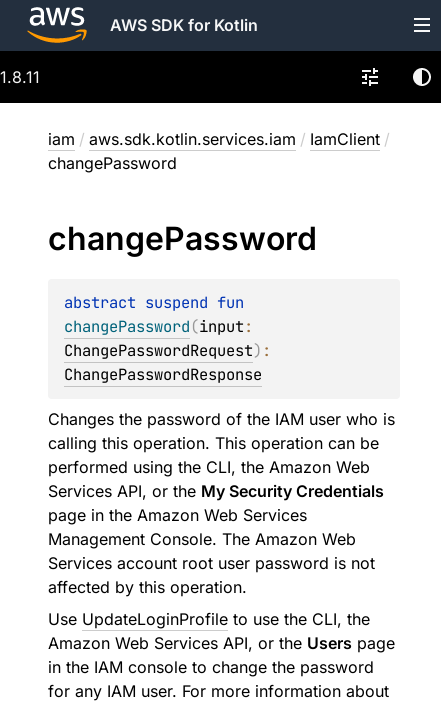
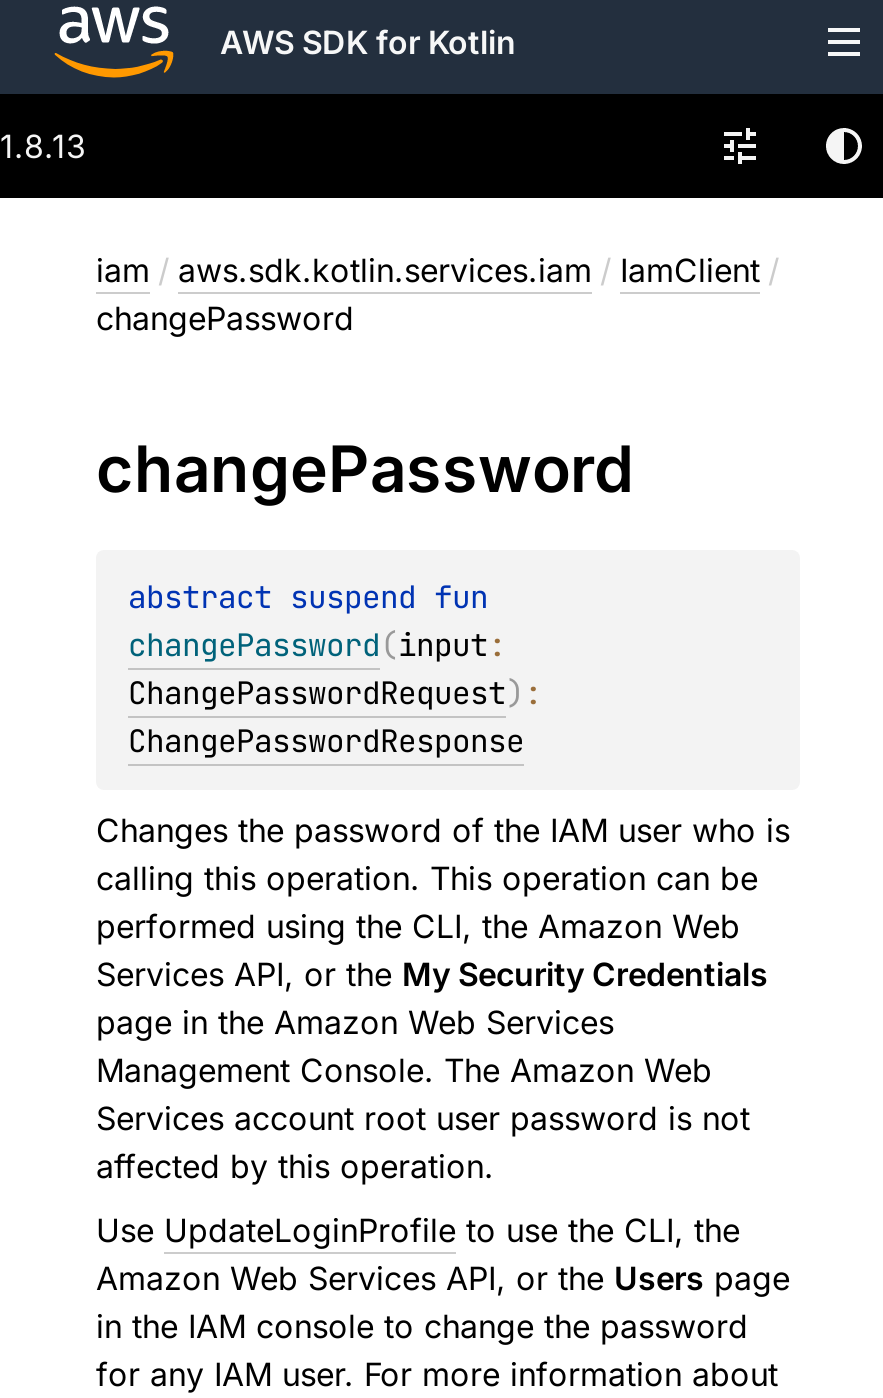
- 1.8.11
+ 1.8.13
